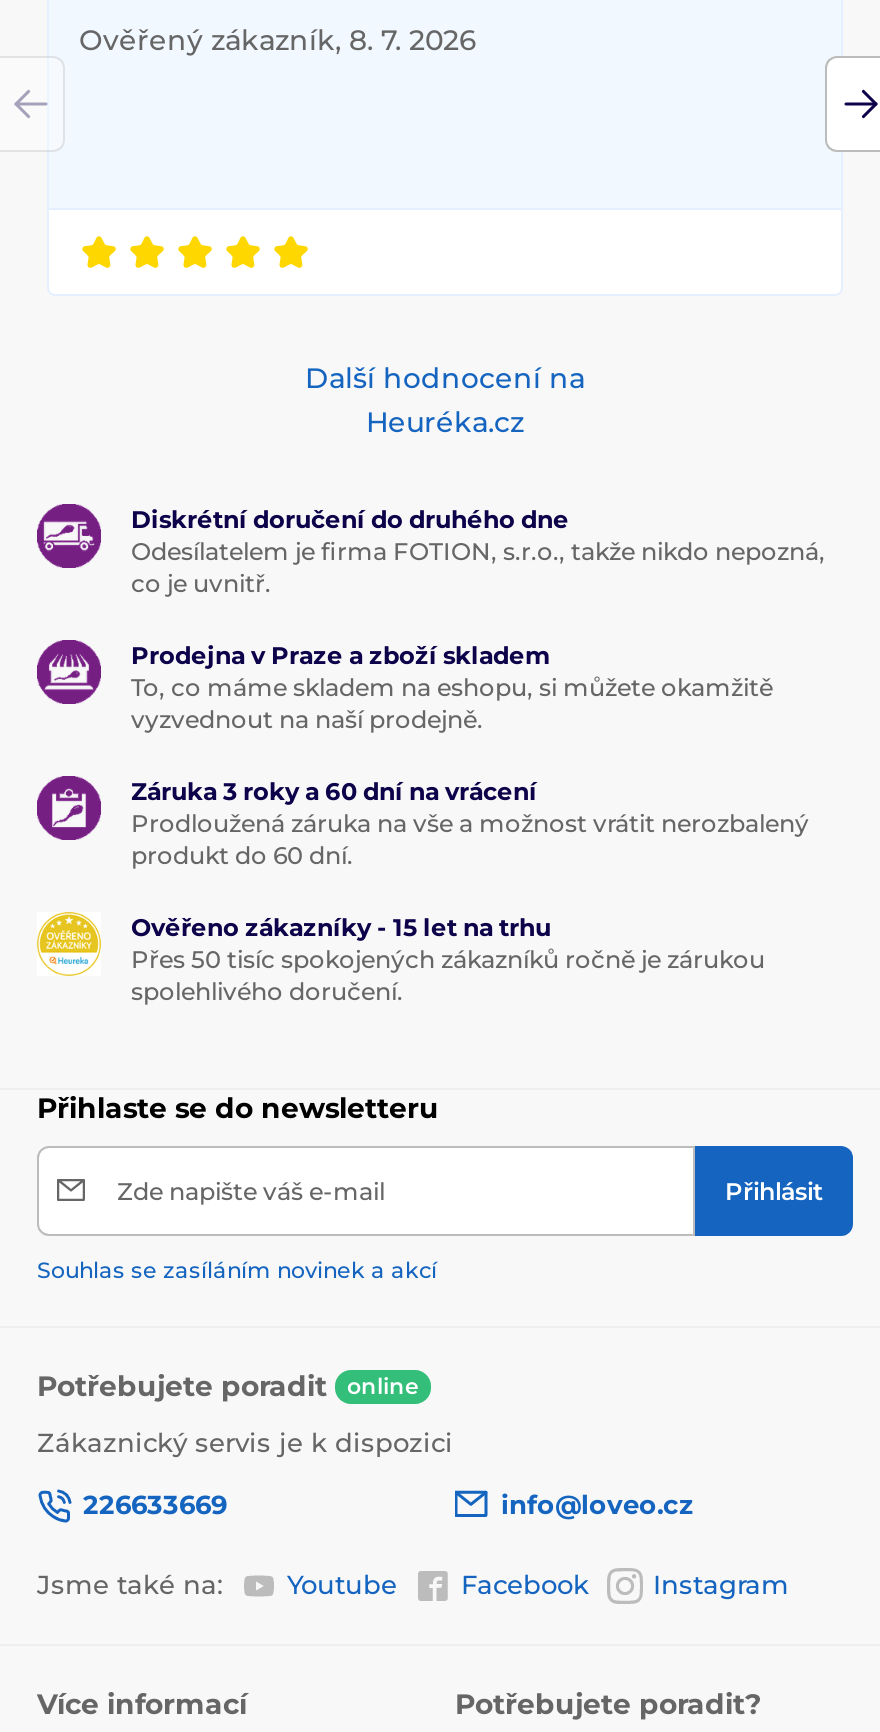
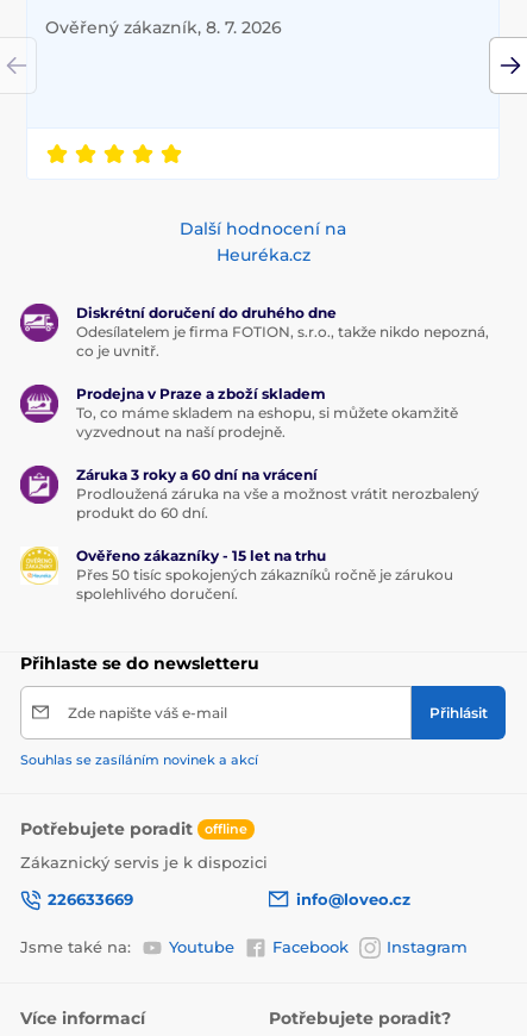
- Potřebujete poradit online
+ Potřebujete poradit offline
